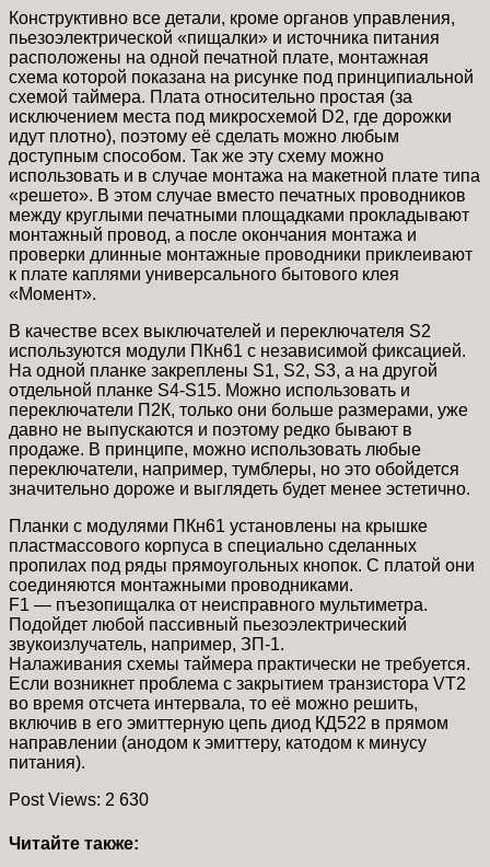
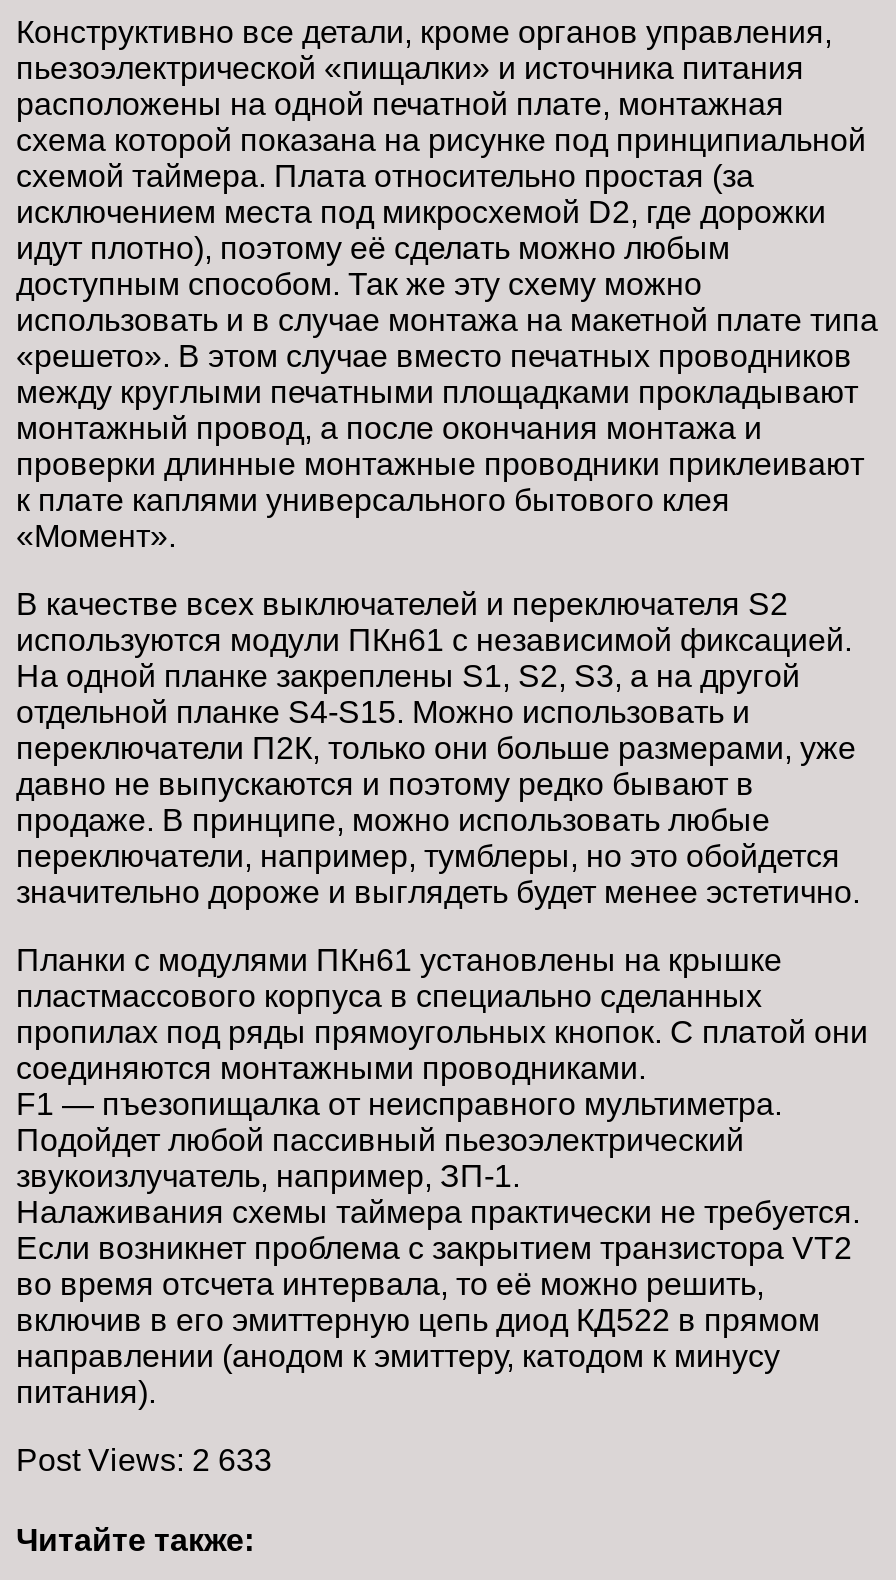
- Post Views: 2 630
+ Post Views: 2 633
